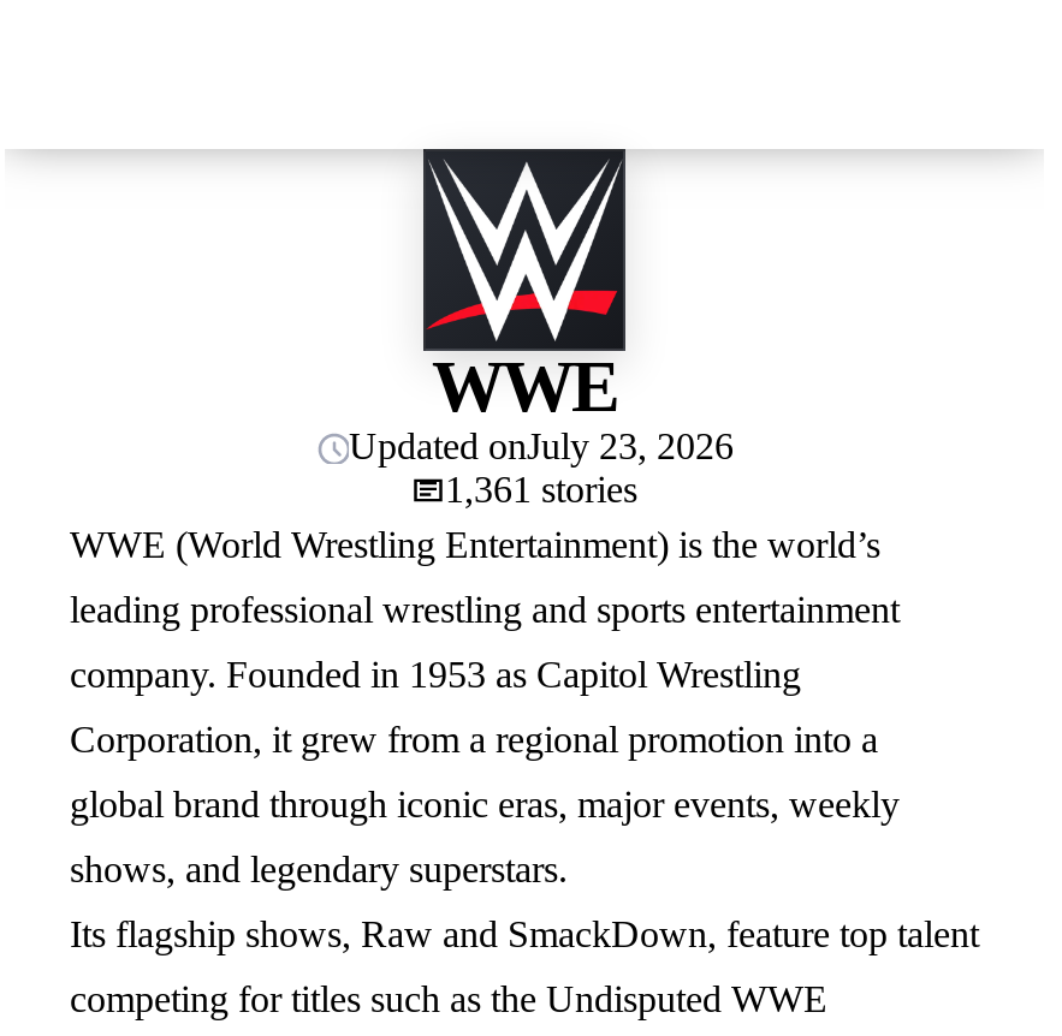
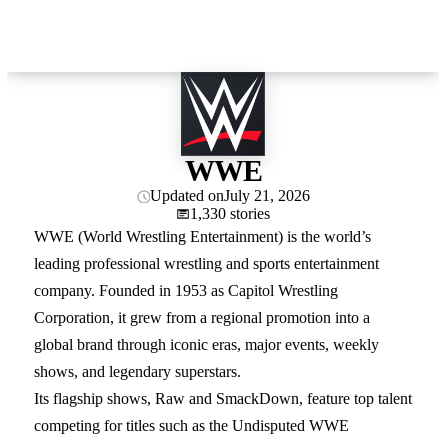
- Updated onJuly 23, 2026
+ Updated onJuly 21, 2026

- 1,361 stories
+ 1,330 stories
